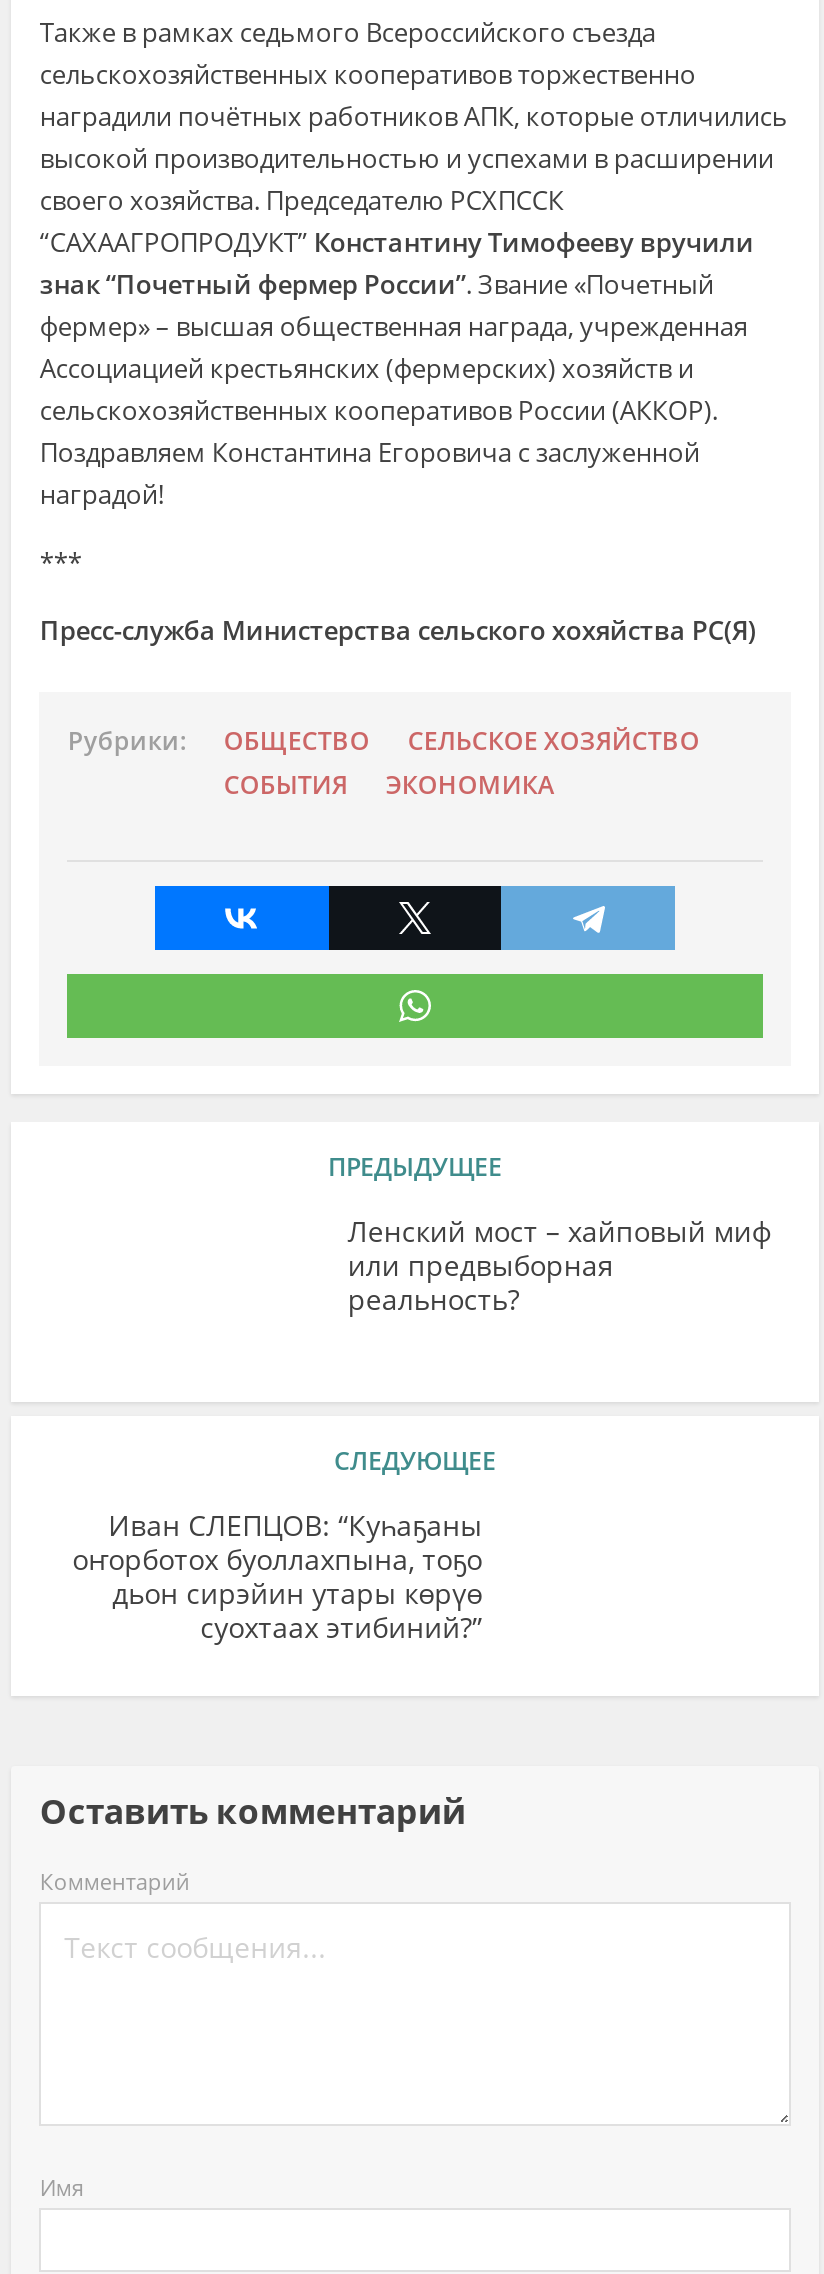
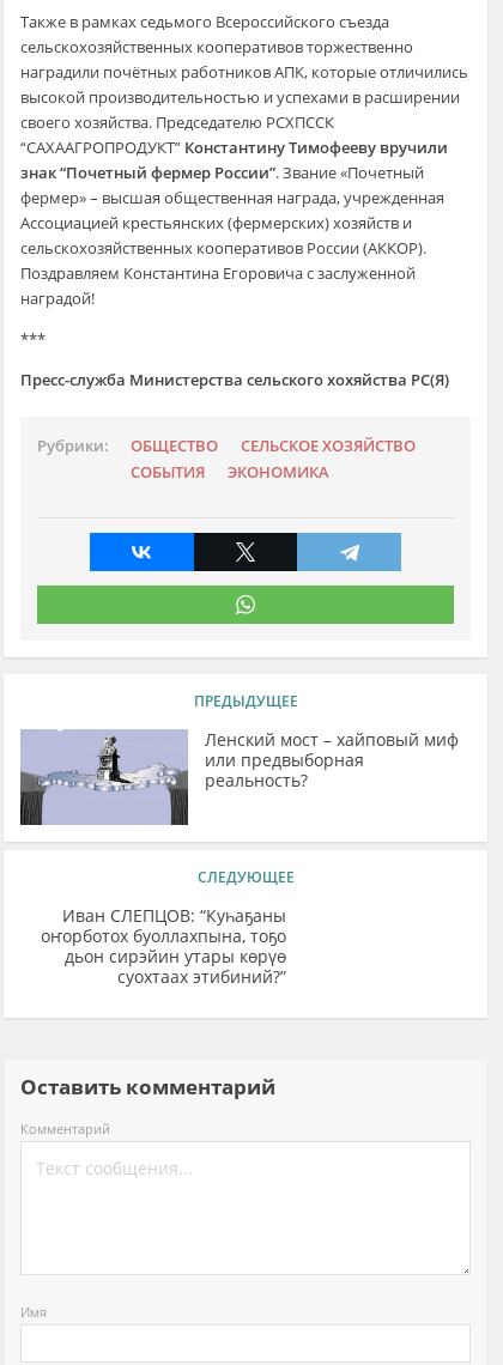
+ [image]
